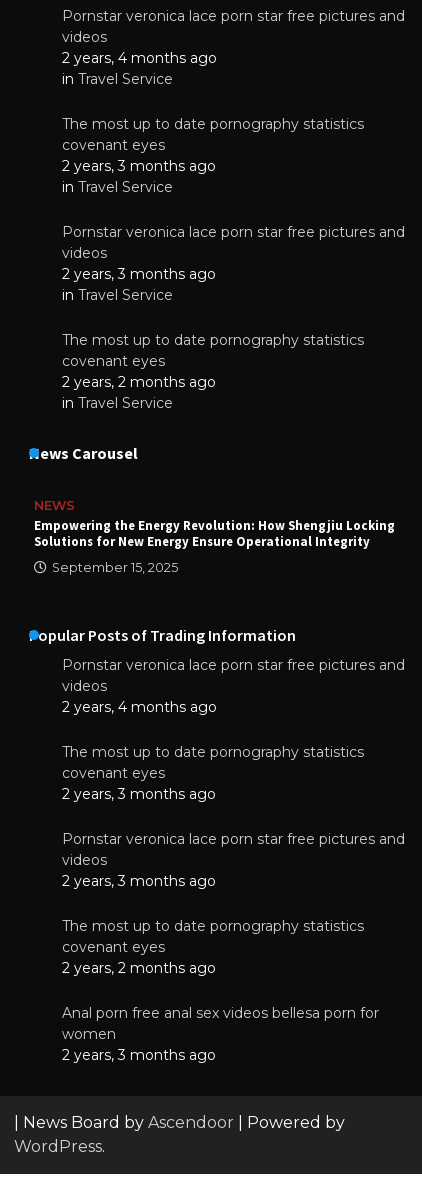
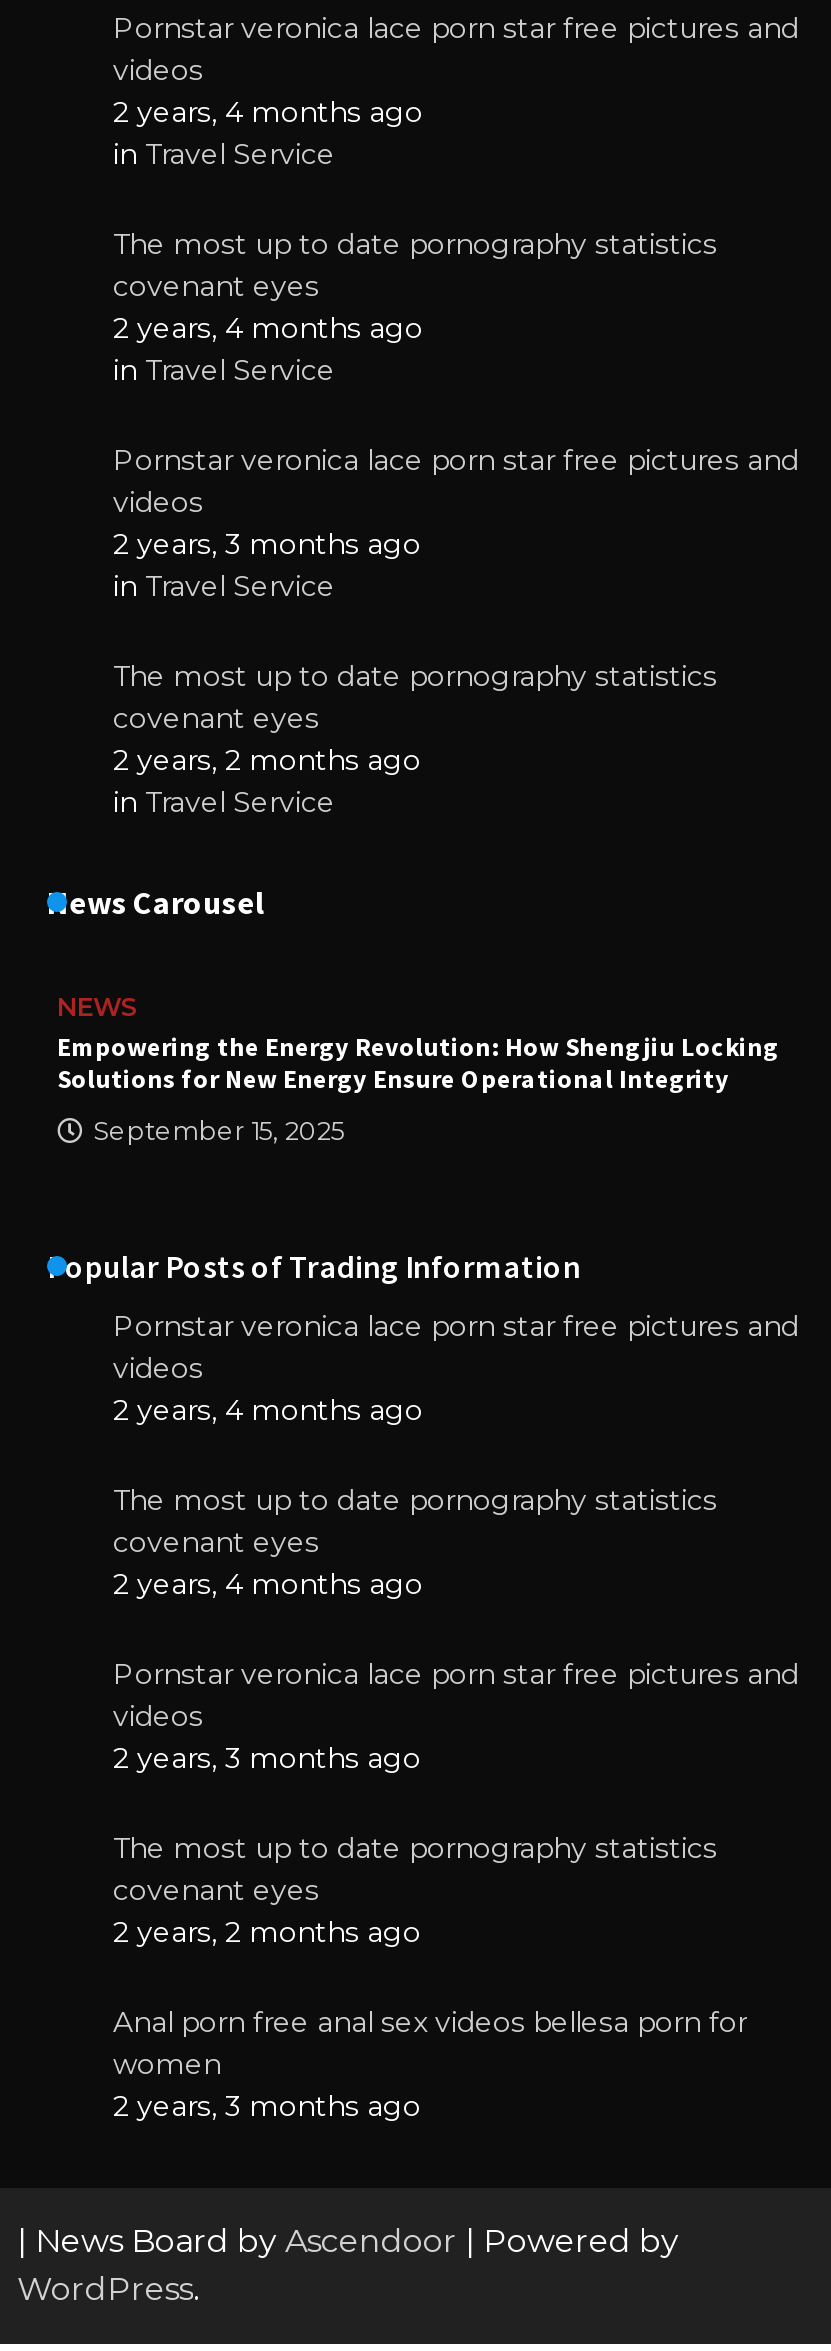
- 2 years, 3 months ago
+ 2 years, 4 months ago

- 2 years, 3 months ago
+ 2 years, 4 months ago
